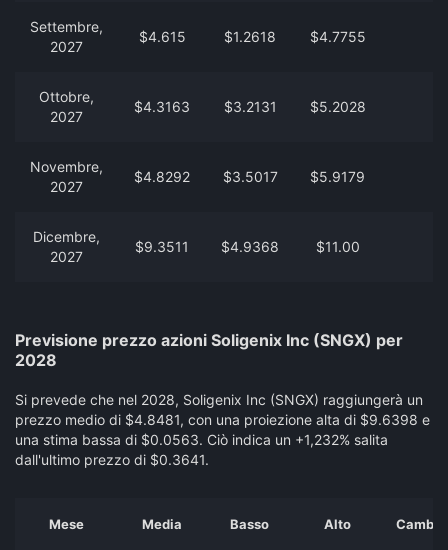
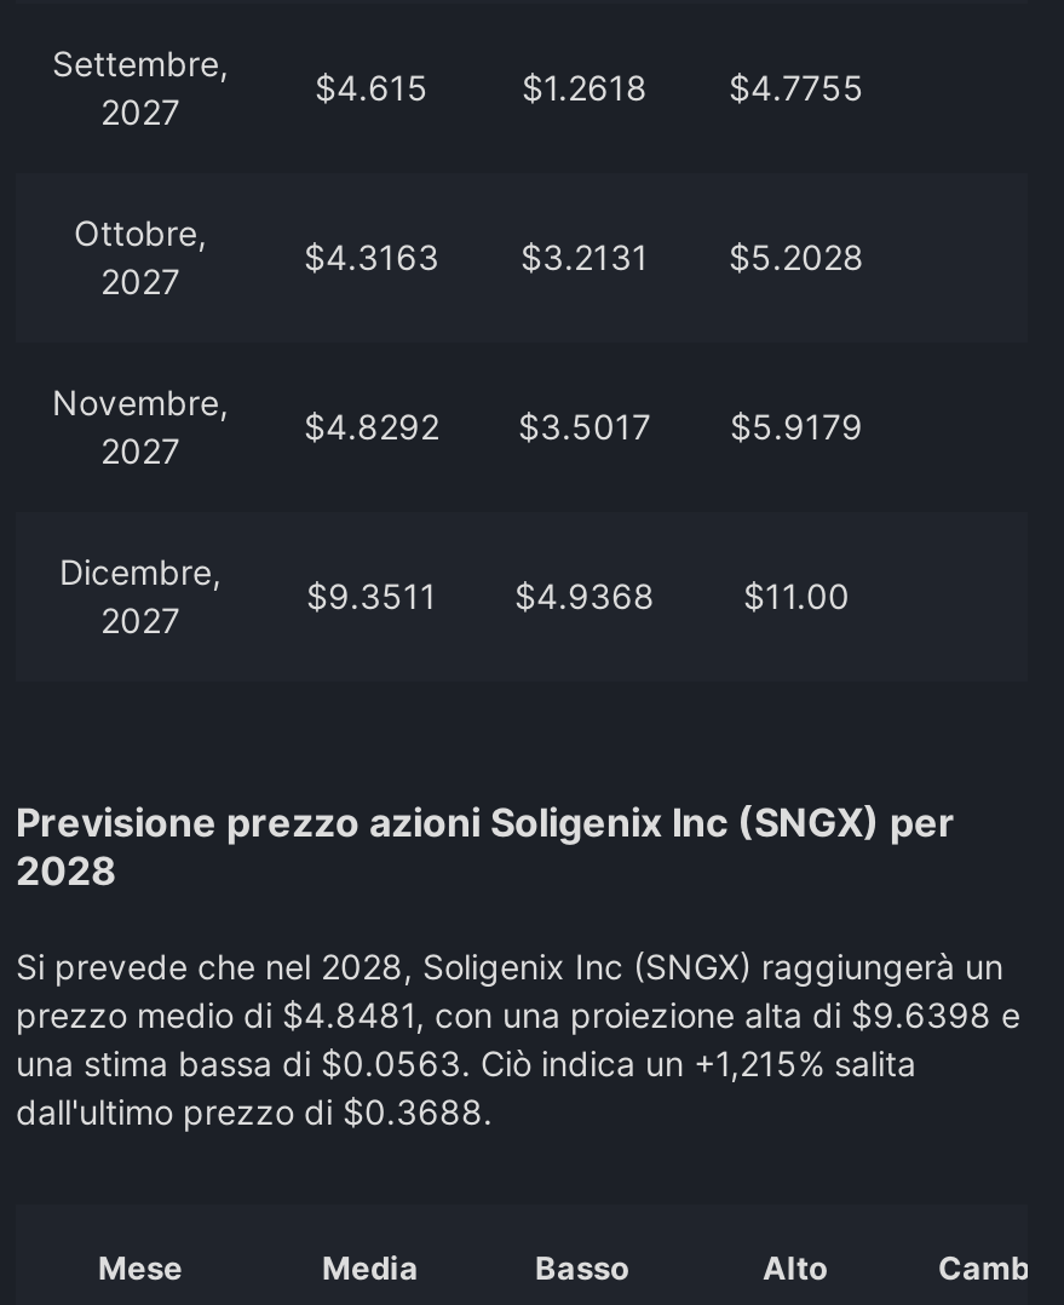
- una stima bassa di $0.0563. Ciò indica un +1,232% salita
+ una stima bassa di $0.0563. Ciò indica un +1,215% salita

- dall'ultimo prezzo di $0.3641.
+ dall'ultimo prezzo di $0.3688.
